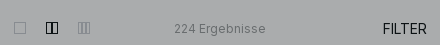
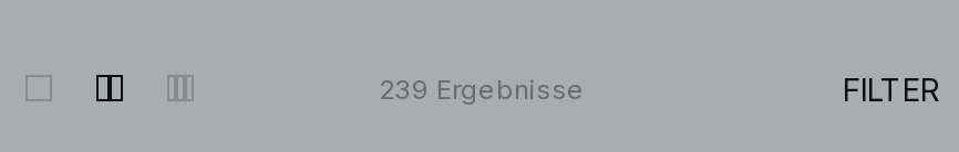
- 224 Ergebnisse
+ 239 Ergebnisse
